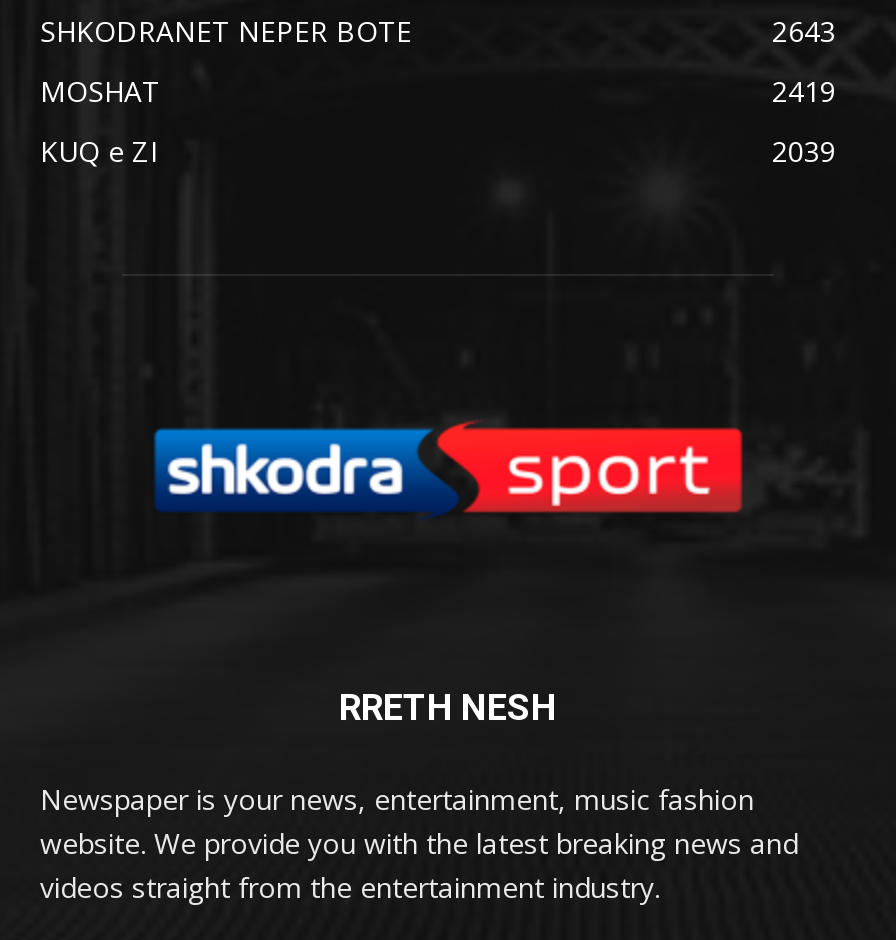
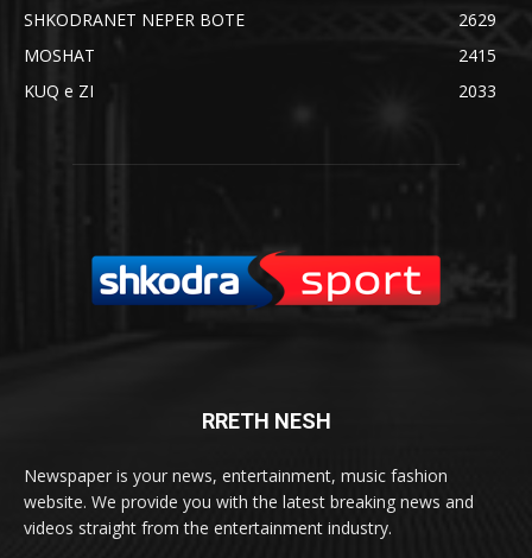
- 2643
+ 2629

- 2419
+ 2415

- 2039
+ 2033
